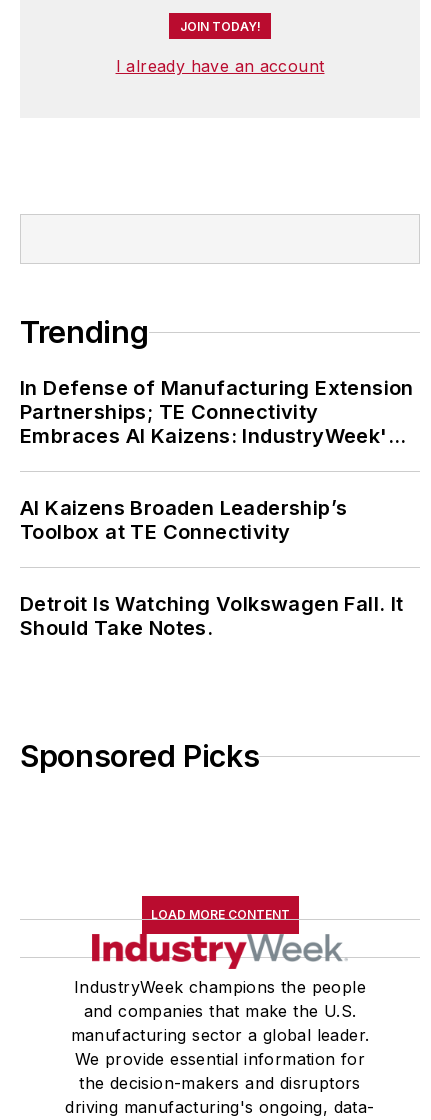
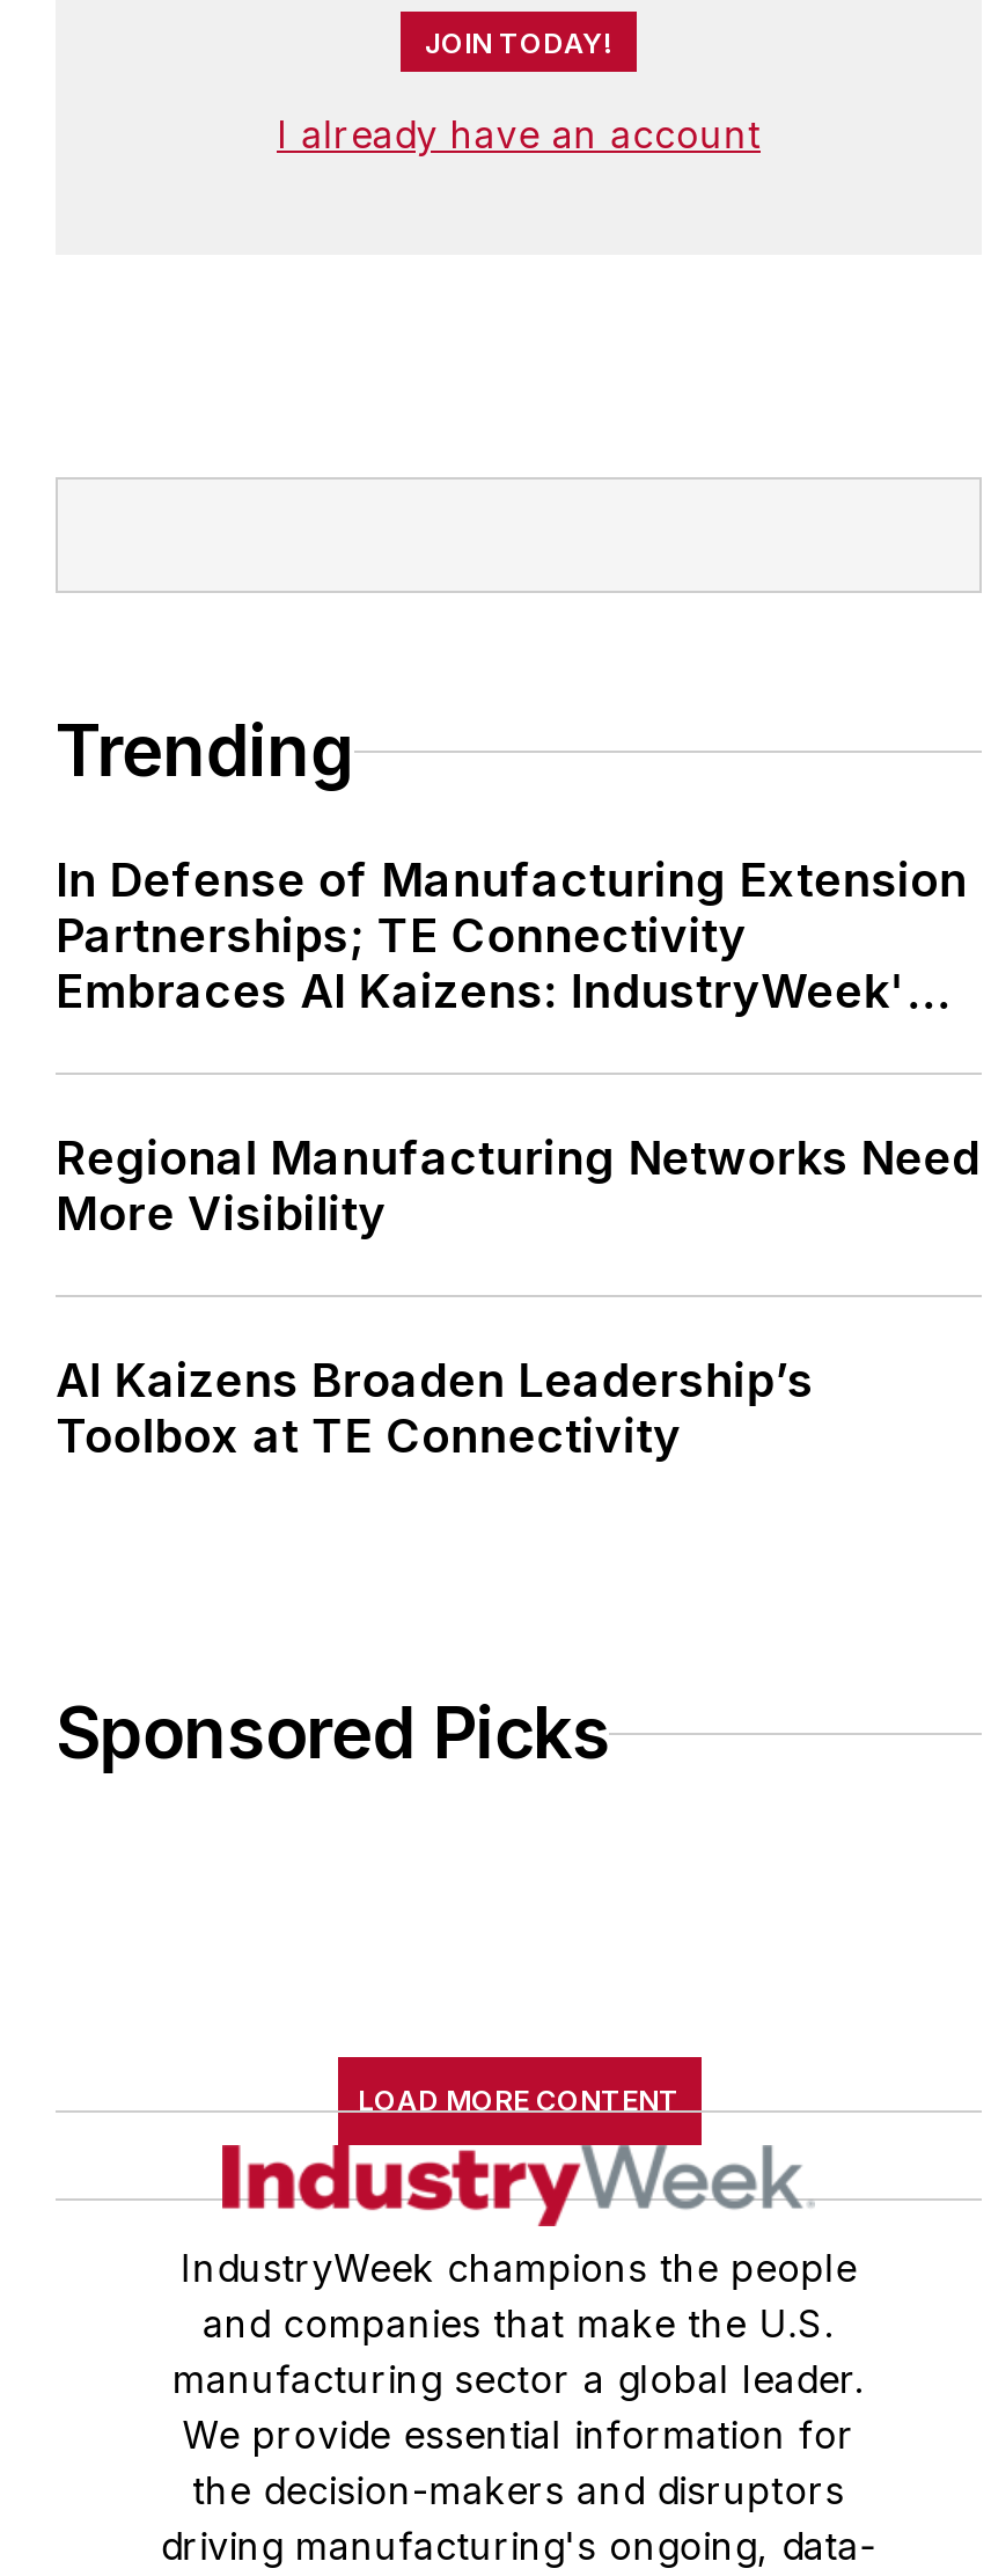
+ Regional Manufacturing Networks Need
+ More Visibility

moved down: AI Kaizens Broaden Leadership’s | Toolbox at TE Connectivity

- Detroit Is Watching Volkswagen Fall. It
- Should Take Notes.
